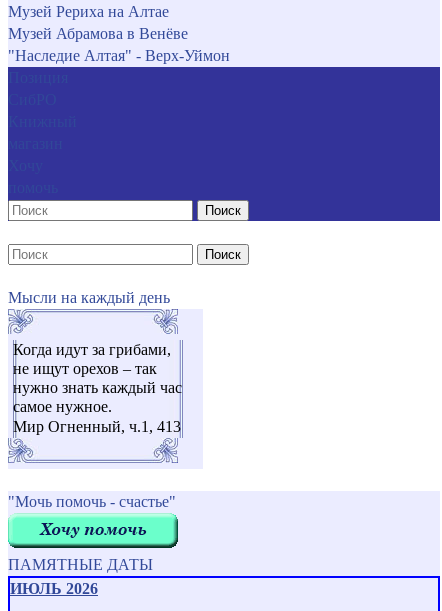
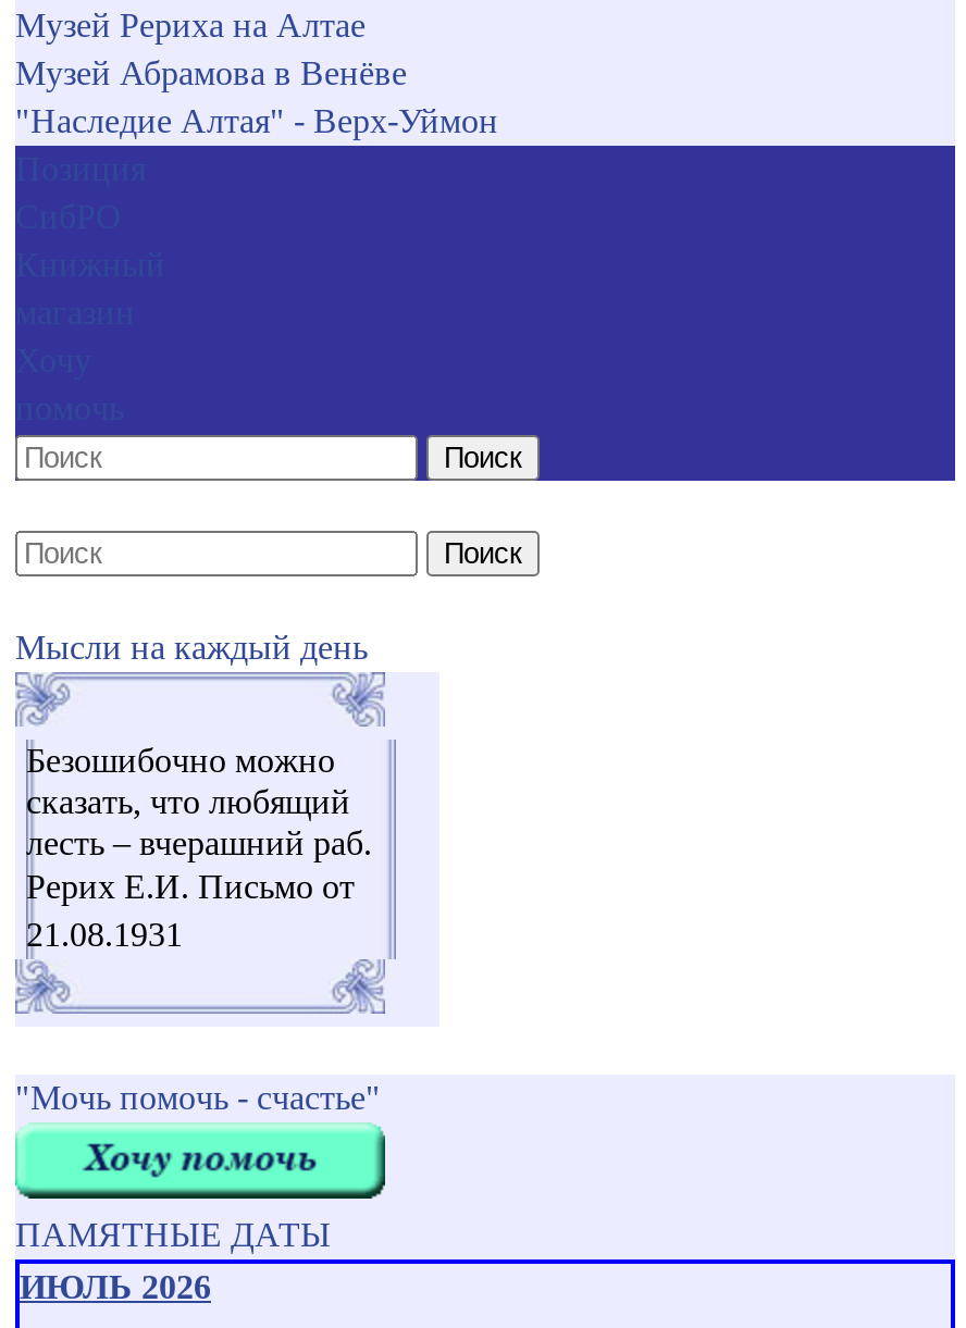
- Когда идут за грибами,
- не ищут орехов – так
- нужно знать каждый час
- самое нужное.
- Мир Огненный, ч.1, 413
+ Безошибочно можно
+ сказать, что любящий
+ лесть – вчерашний раб.
+ Рерих Е.И. Письмо от
+ 21.08.1931
